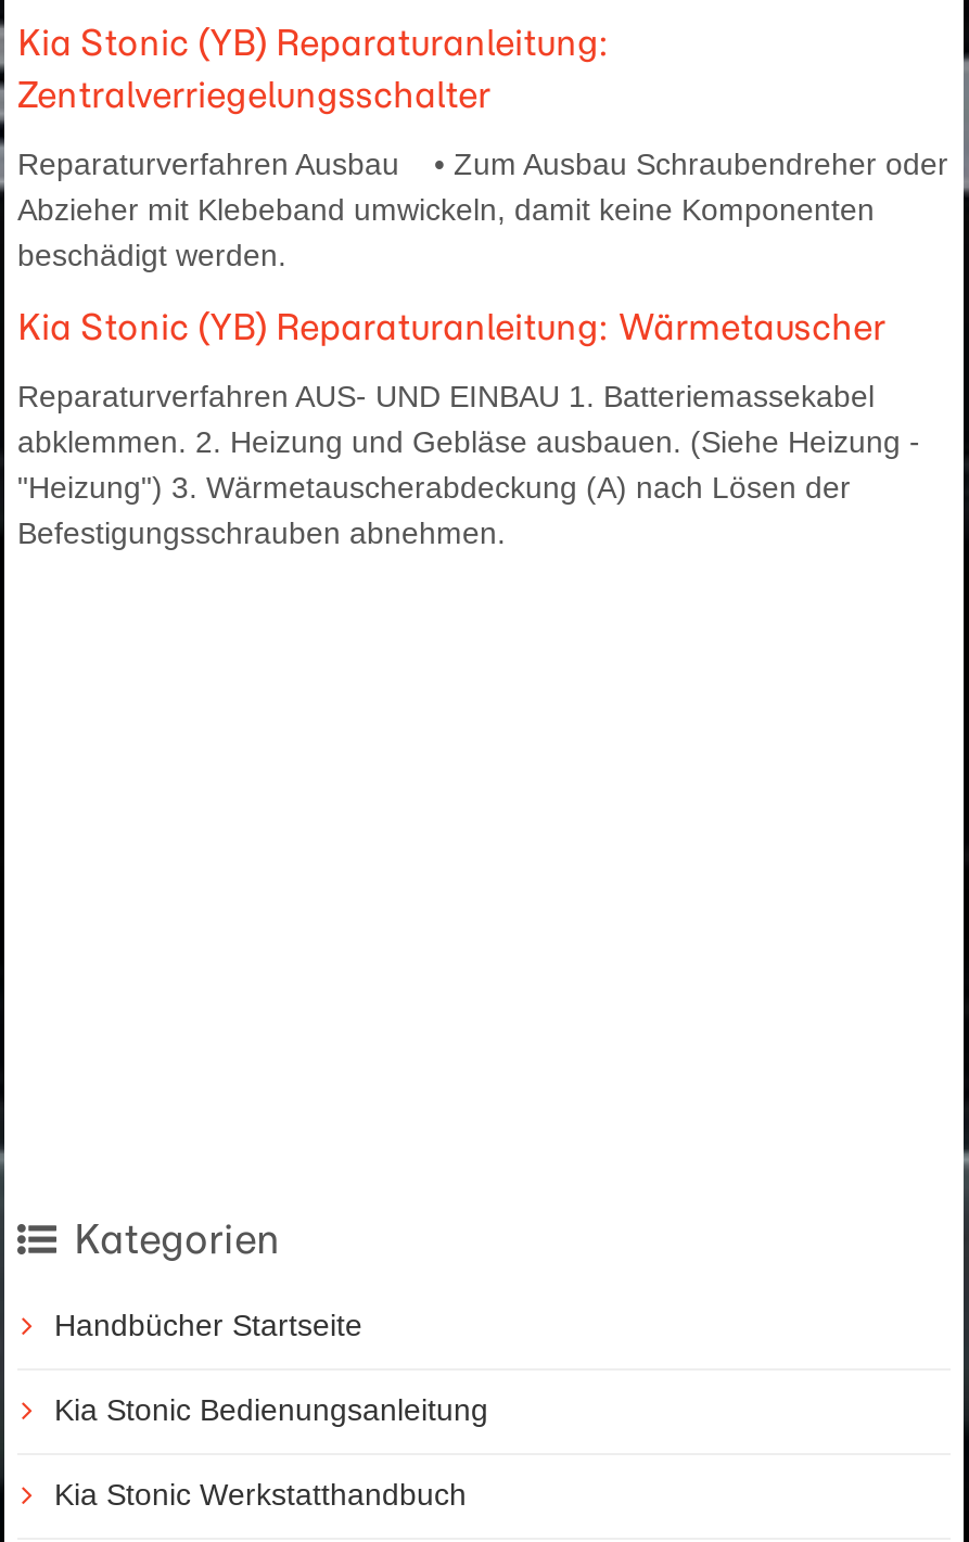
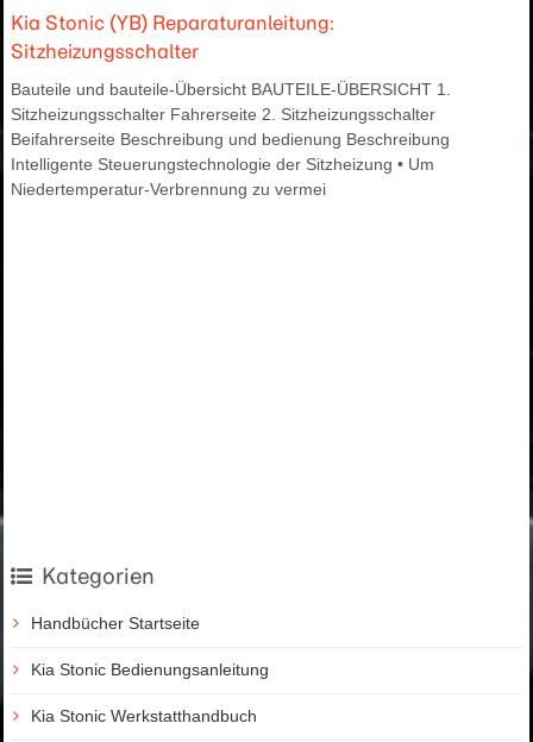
- Zentralverriegelungsschalter
- Reparaturverfahren Ausbau • Zum Ausbau Schraubendreher oder
- Abzieher mit Klebeband umwickeln, damit keine Komponenten
- beschädigt werden.
- Kia Stonic (YB) Reparaturanleitung: Wärmetauscher
- Reparaturverfahren AUS- UND EINBAU 1. Batteriemassekabel
- abklemmen. 2. Heizung und Gebläse ausbauen. (Siehe Heizung -
- "Heizung") 3. Wärmetauscherabdeckung (A) nach Lösen der
- Befestigungsschrauben abnehmen.
+ Sitzheizungsschalter
+ Bauteile und bauteile-Übersicht BAUTEILE-ÜBERSICHT 1.
+ Sitzheizungsschalter Fahrerseite 2. Sitzheizungsschalter
+ Beifahrerseite Beschreibung und bedienung Beschreibung
+ Intelligente Steuerungstechnologie der Sitzheizung • Um
+ Niedertemperatur-Verbrennung zu vermei
